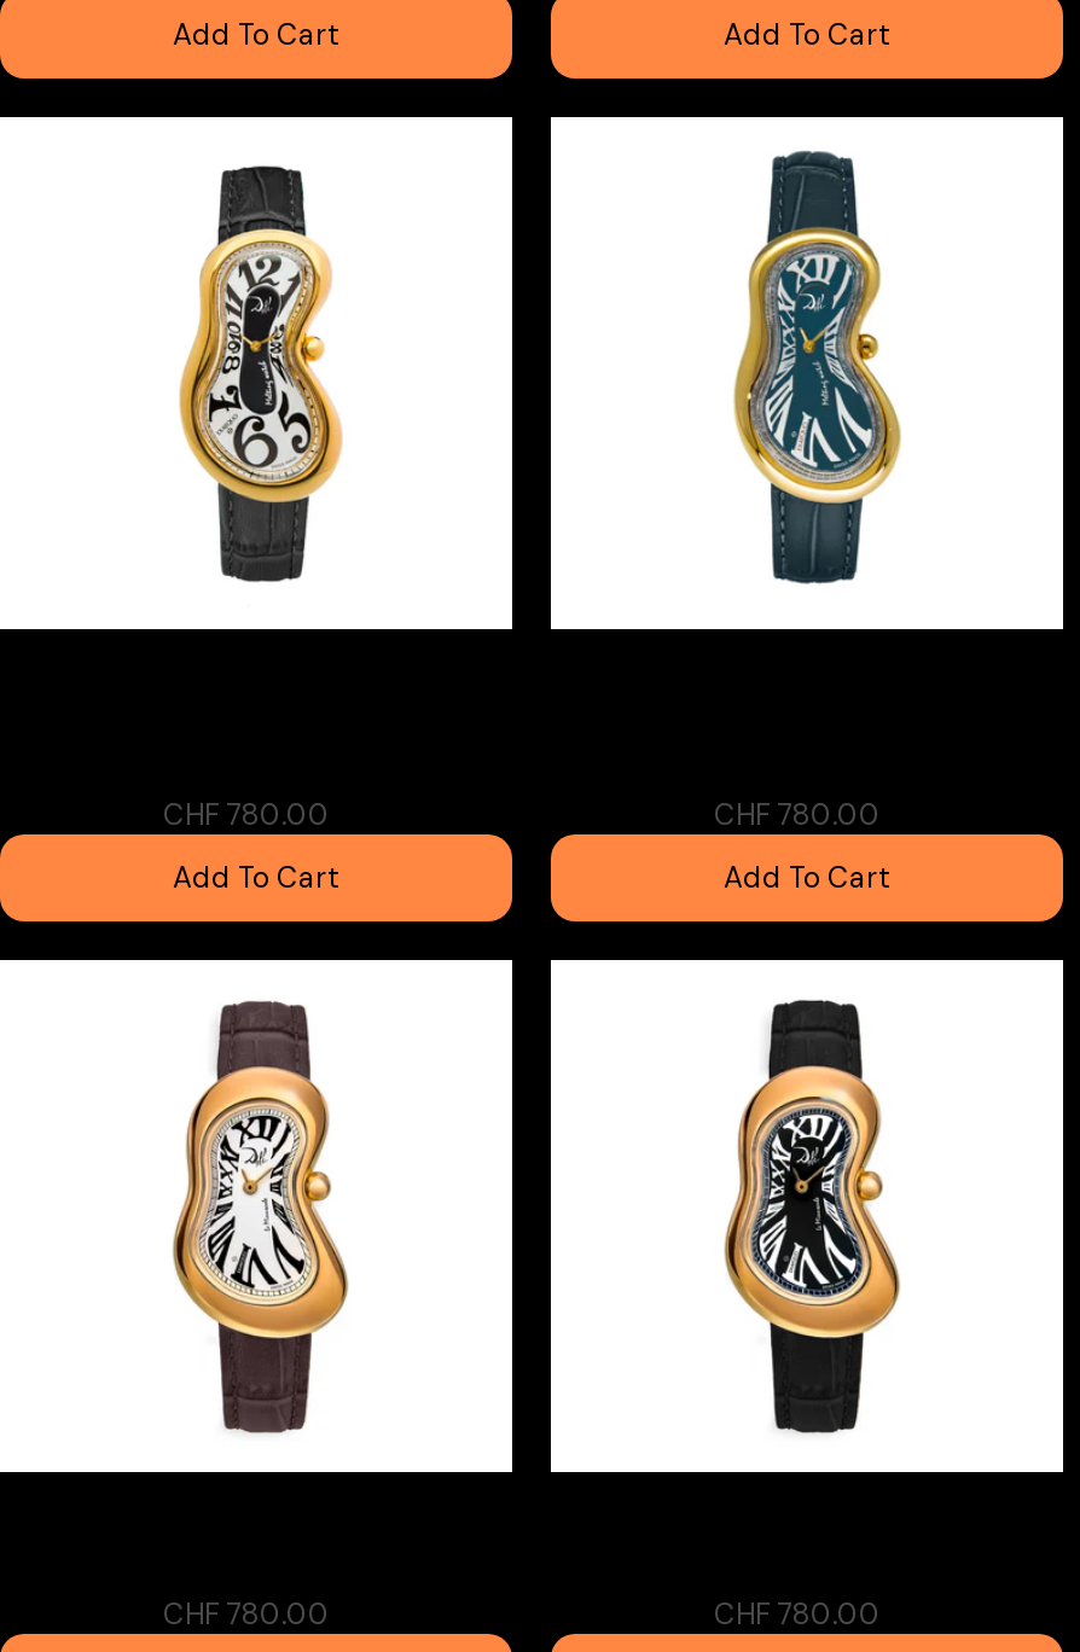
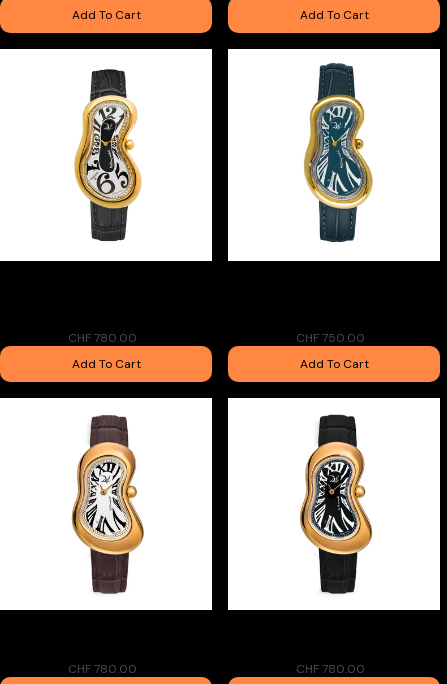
- CHF 780.00
+ CHF 750.00
